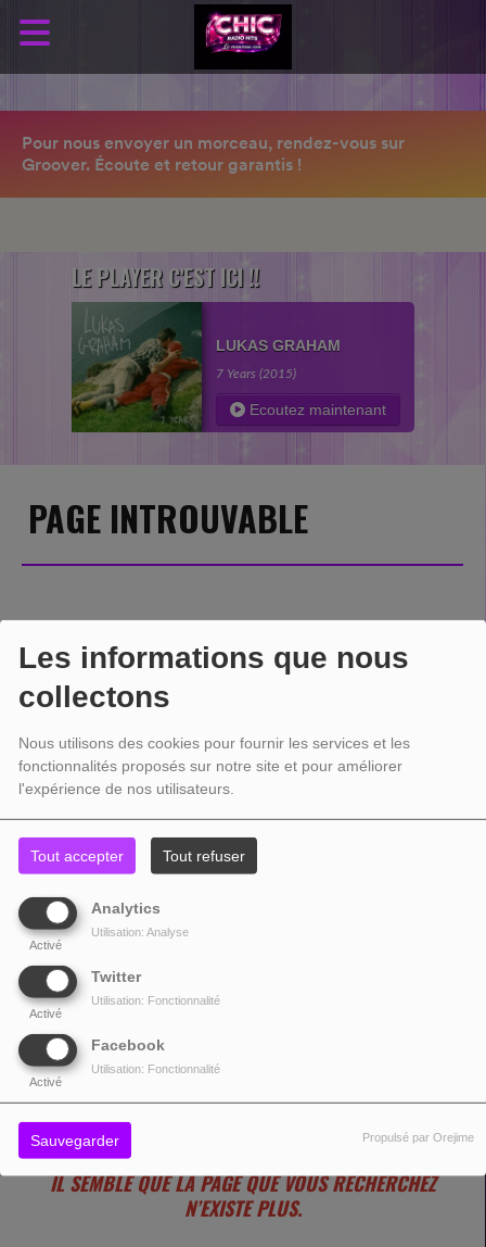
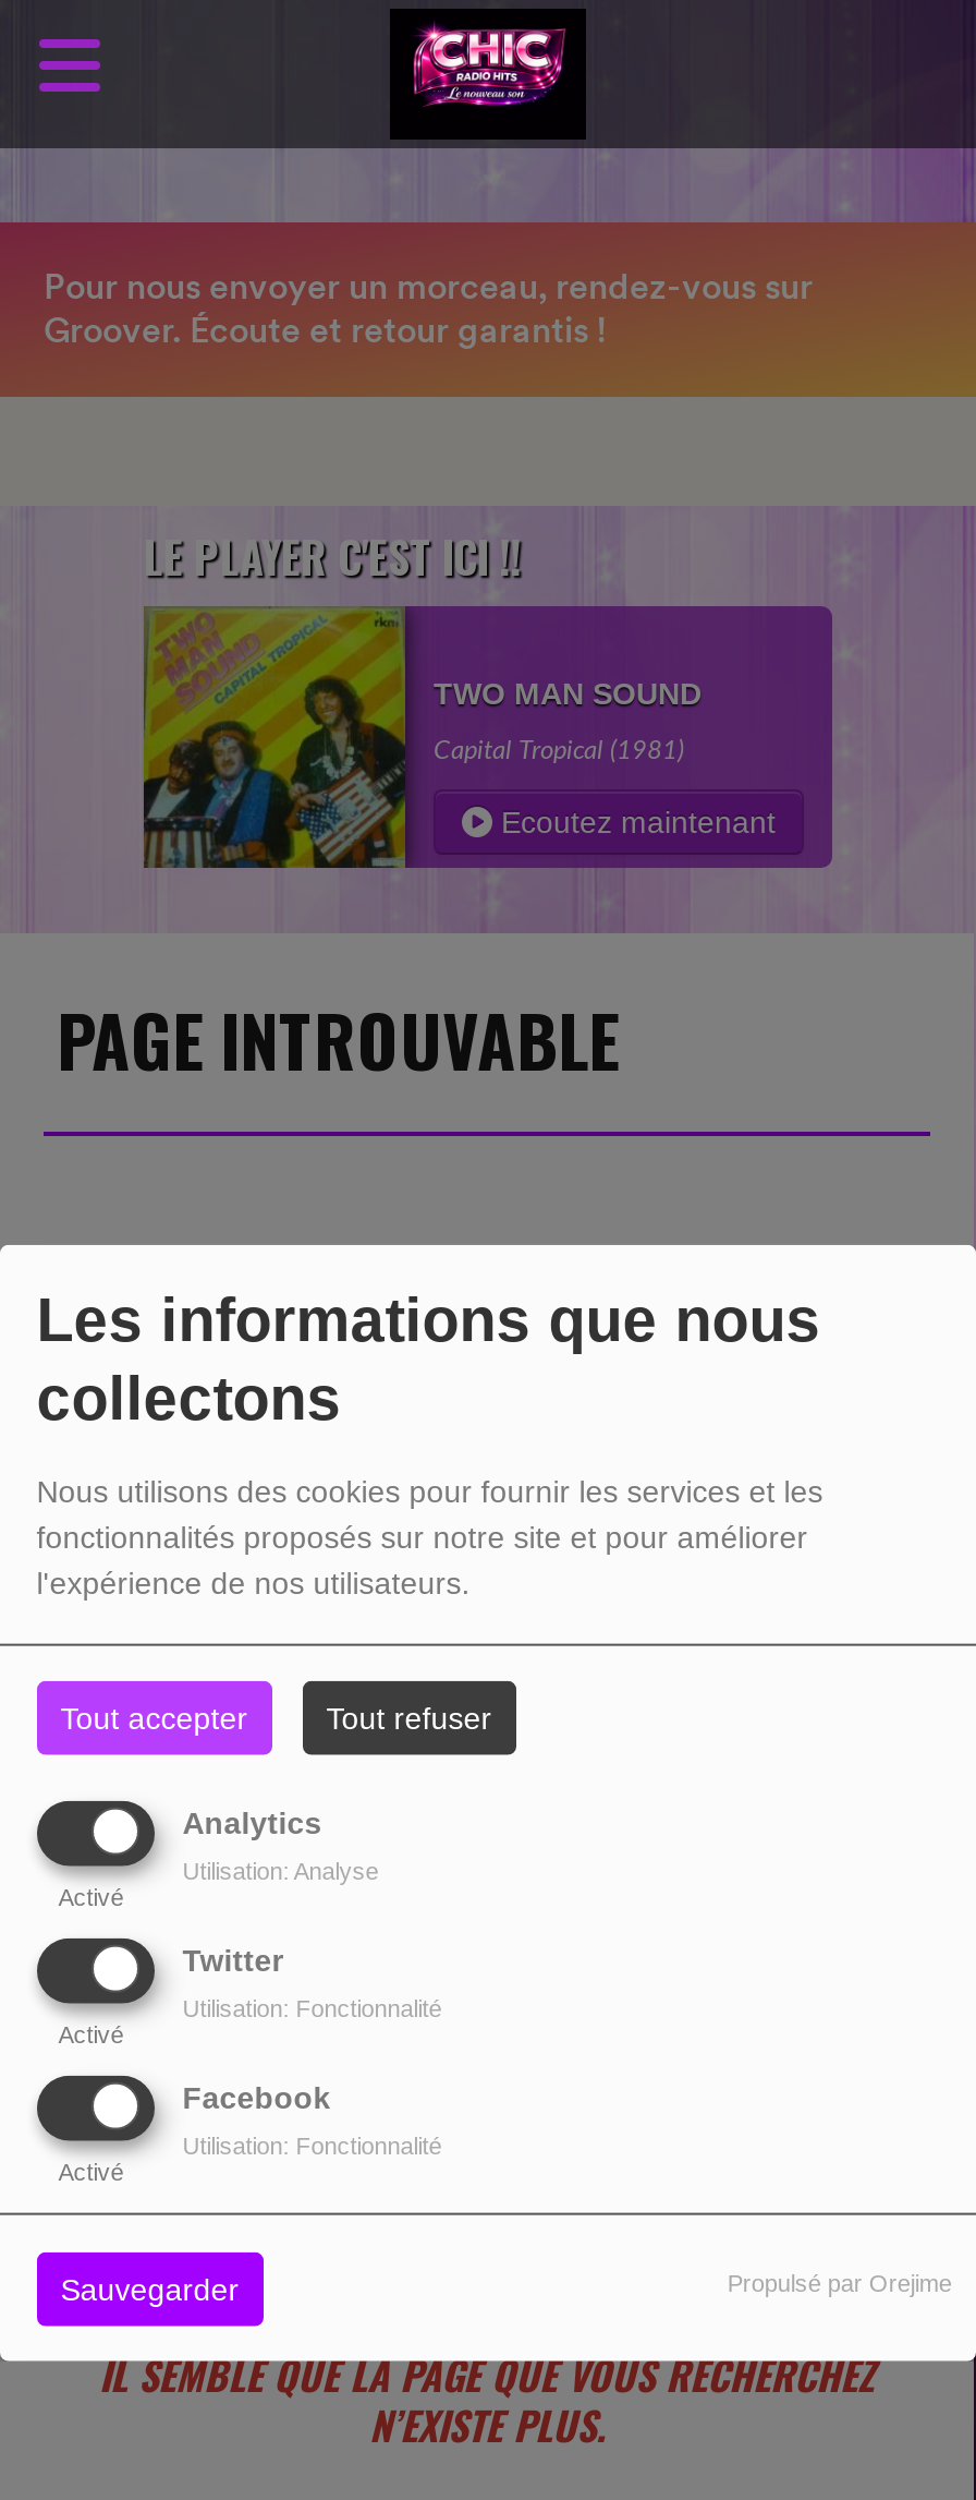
- [image]
- LUKAS GRAHAM
+ [image]
+ TWO MAN SOUND

- 7 Years (2015)
+ Capital Tropical (1981)
